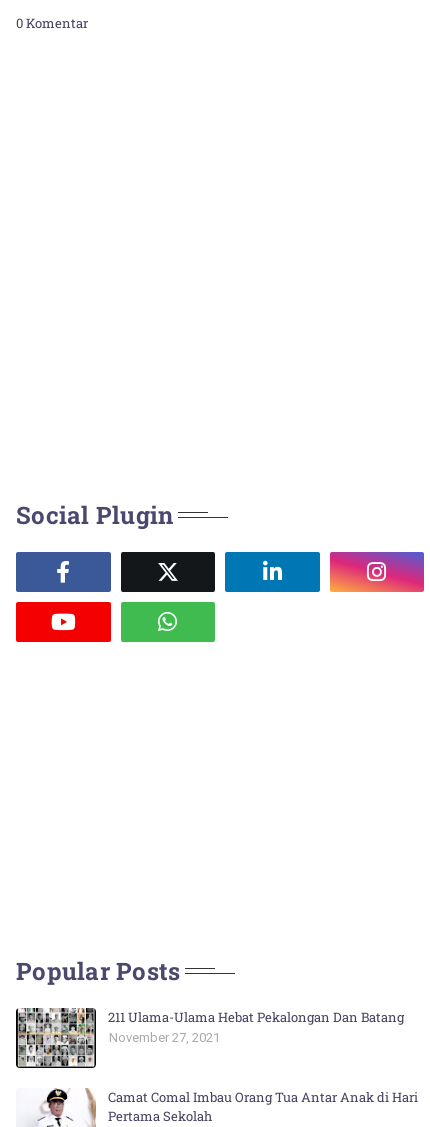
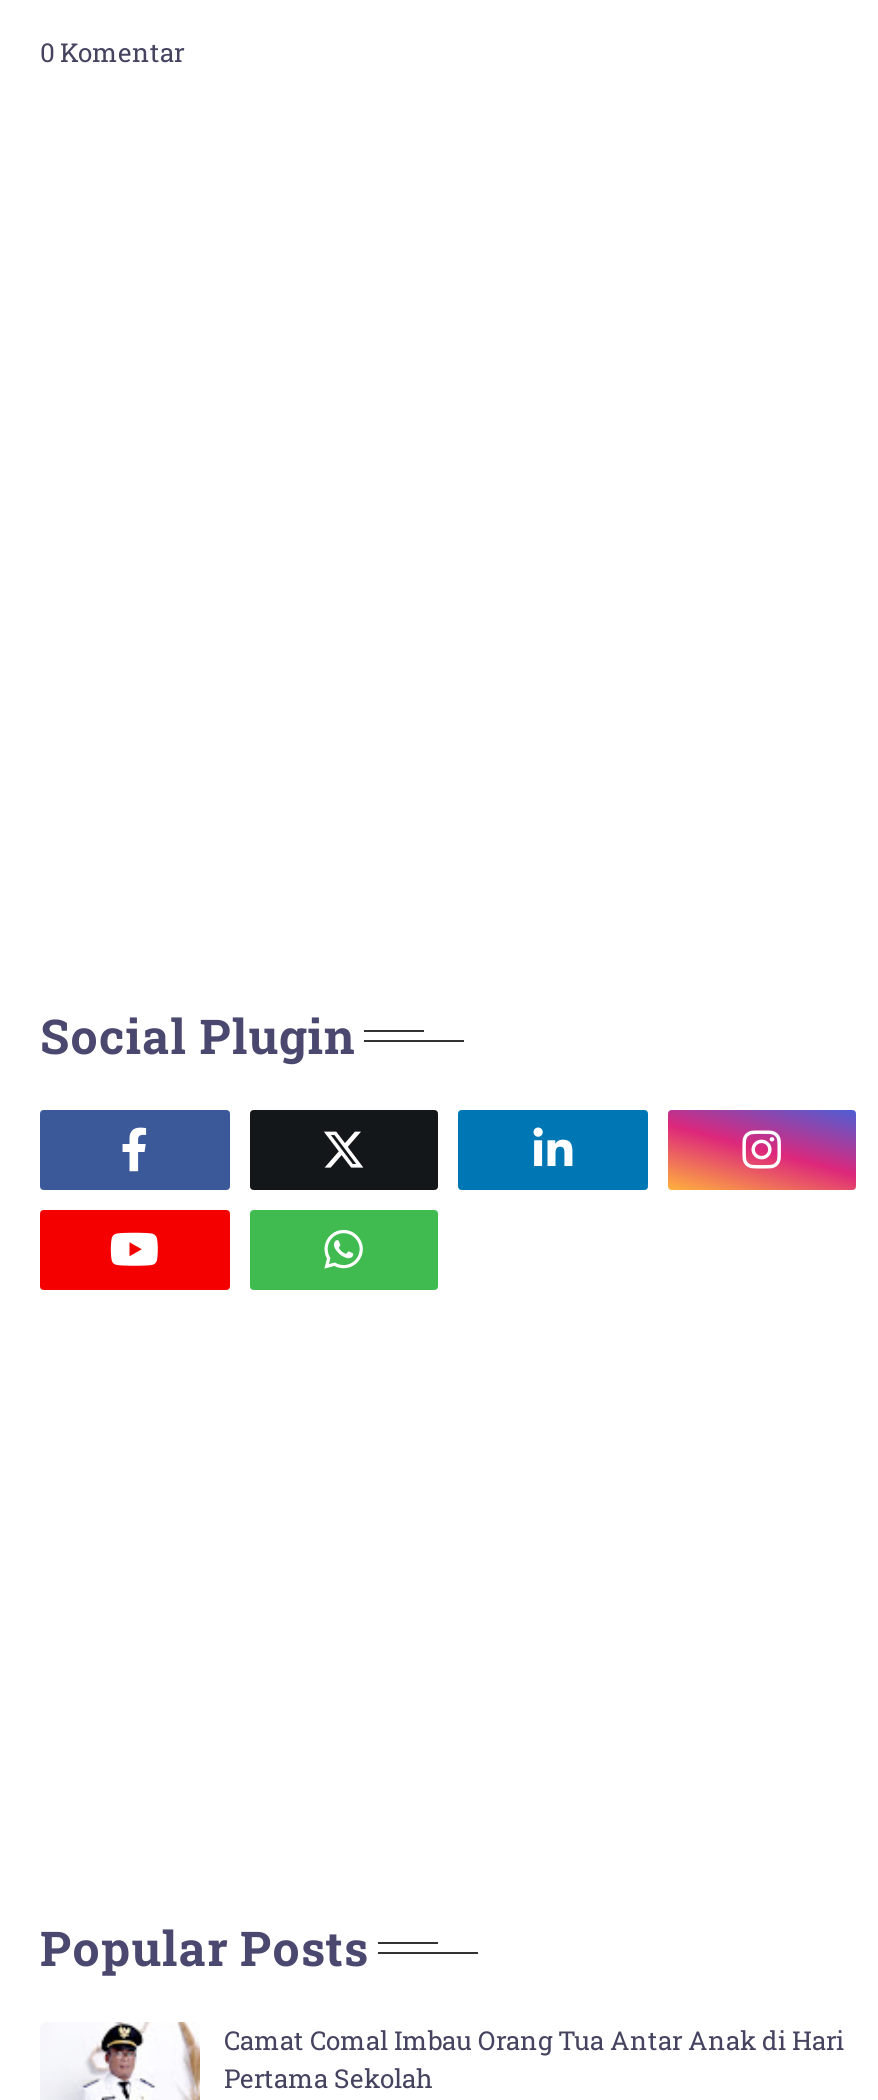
- [image]
- 211 Ulama-Ulama Hebat Pekalongan Dan Batang
- November 27, 2021
